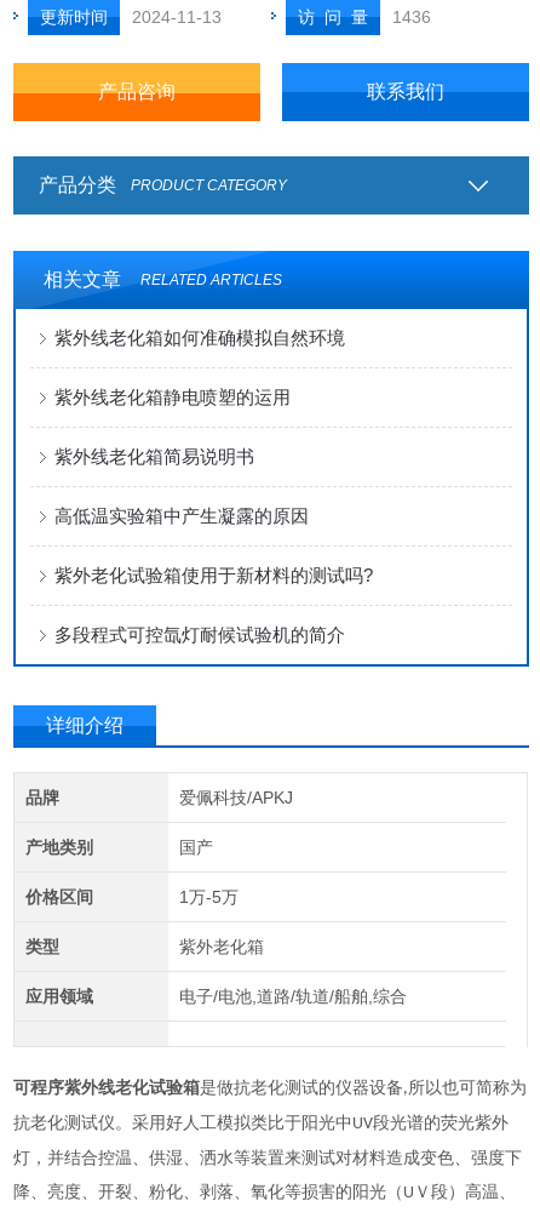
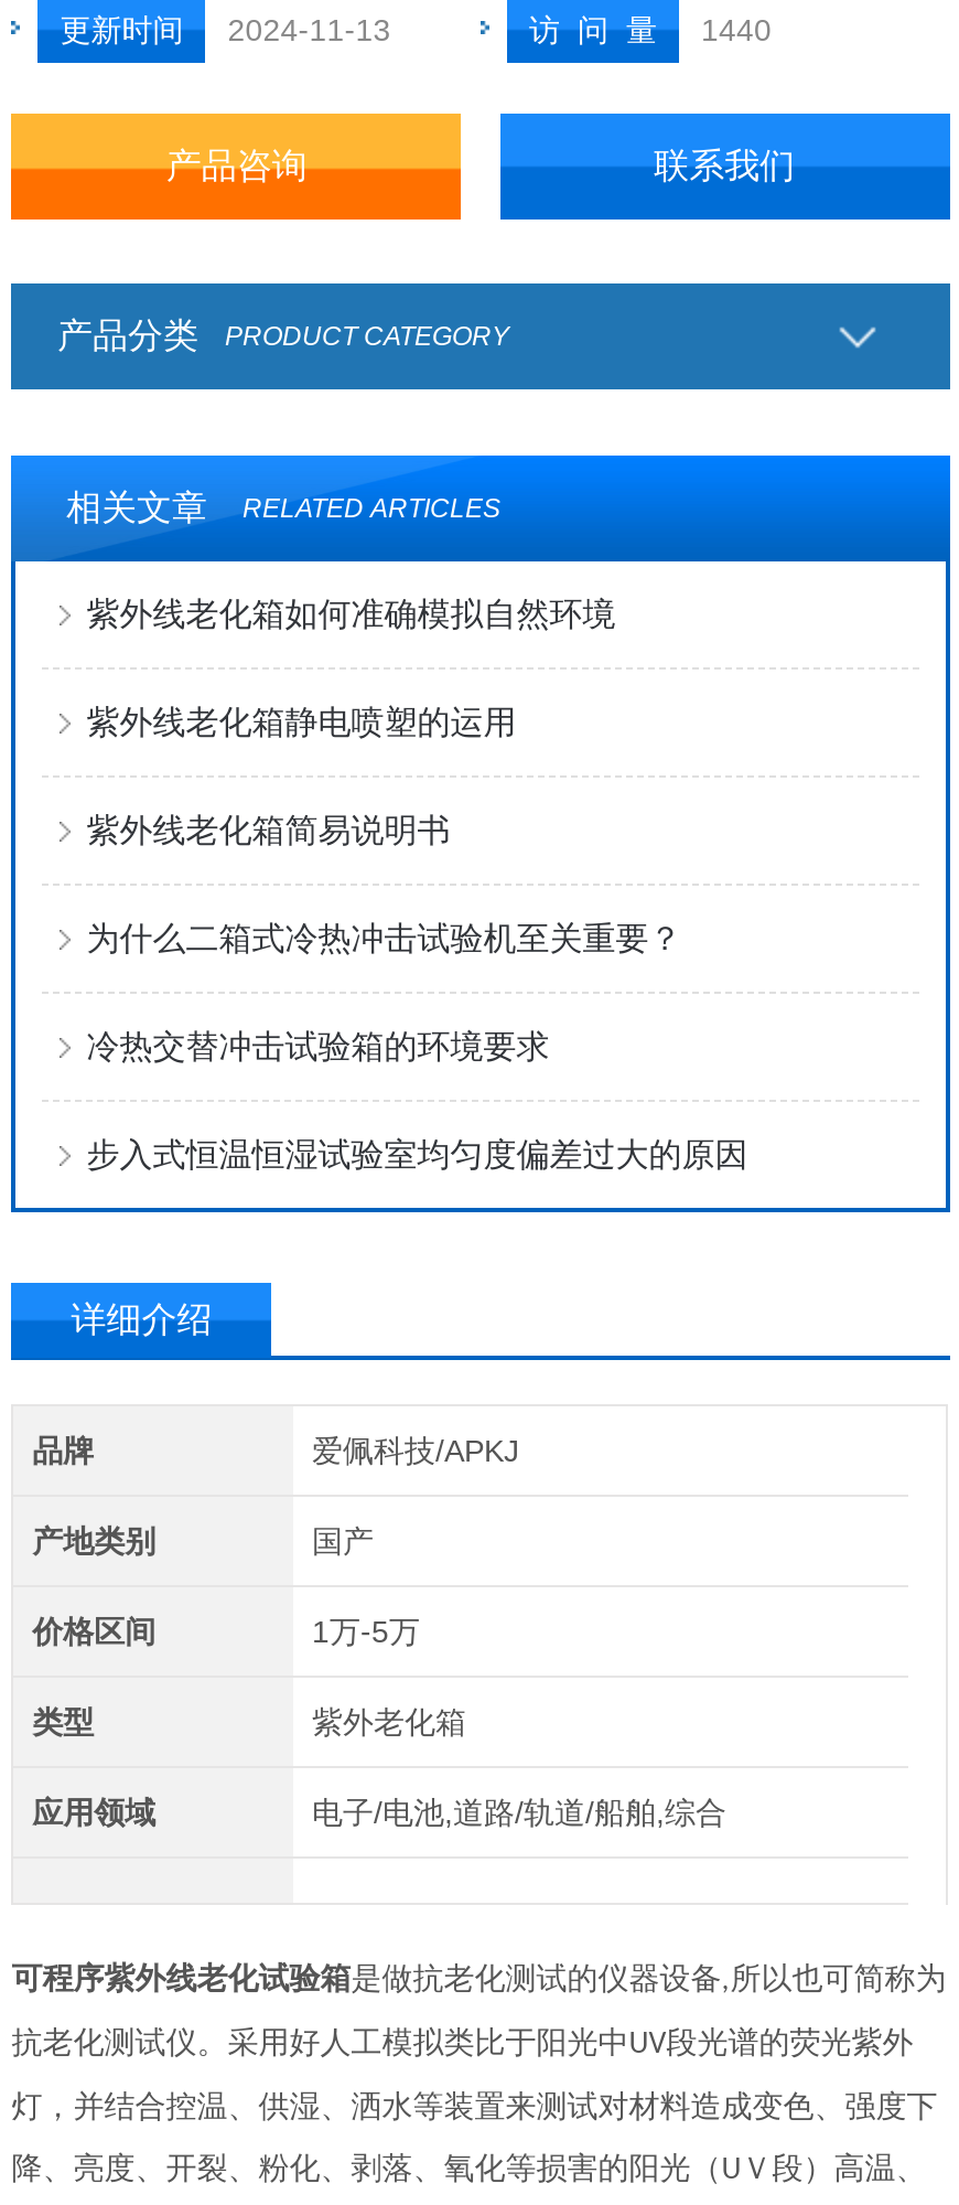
- 访 问 量 1436
+ 访 问 量 1440

- 高低温实验箱中产生凝露的原因
+ 为什么二箱式冷热冲击试验机至关重要？

- 紫外老化试验箱使用于新材料的测试吗?
+ 冷热交替冲击试验箱的环境要求

- 多段程式可控氙灯耐候试验机的简介
+ 步入式恒温恒湿试验室均匀度偏差过大的原因
